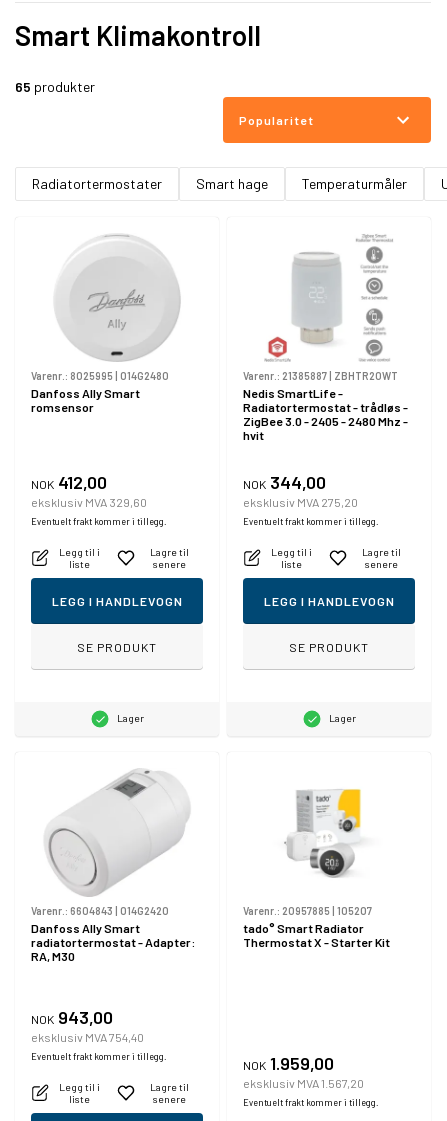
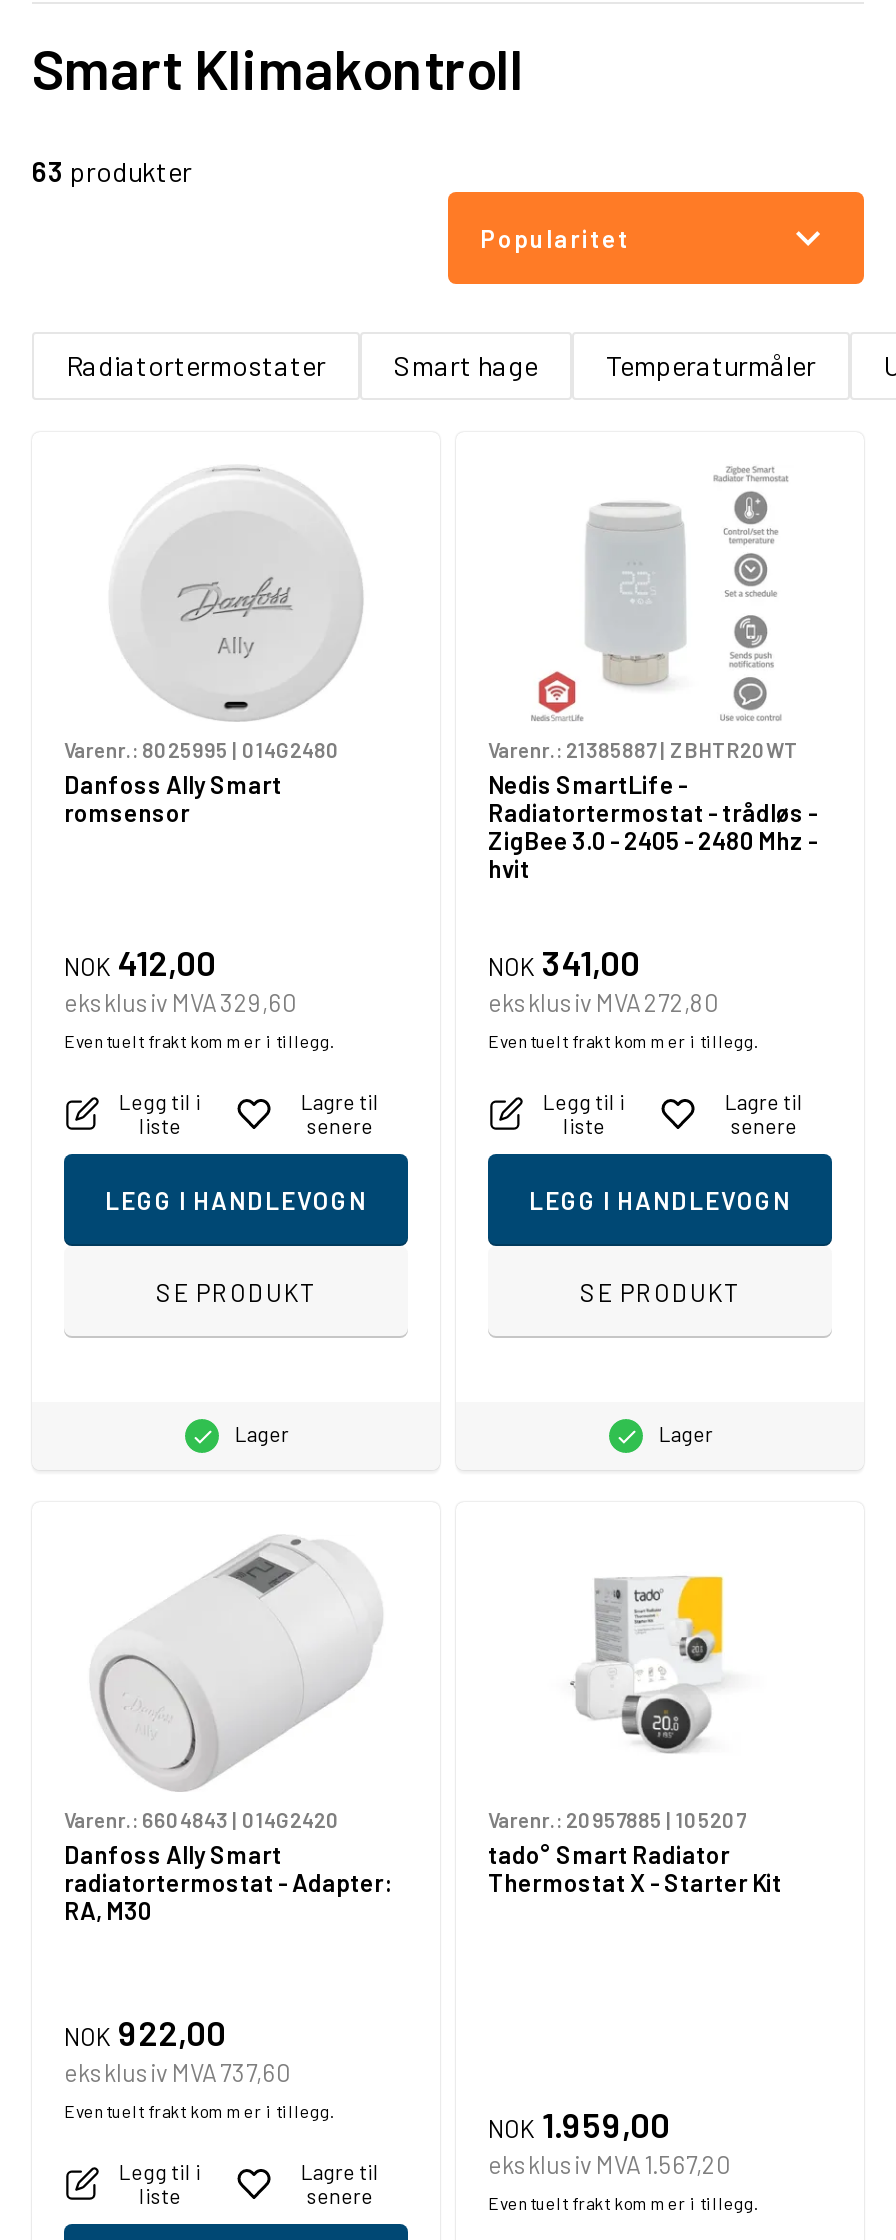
- 65 produkter
+ 63 produkter

- NOK 344,00
+ NOK 341,00

- eksklusiv MVA 275,20
+ eksklusiv MVA 272,80

- NOK 943,00
+ NOK 922,00

- eksklusiv MVA 754,40
+ eksklusiv MVA 737,60
